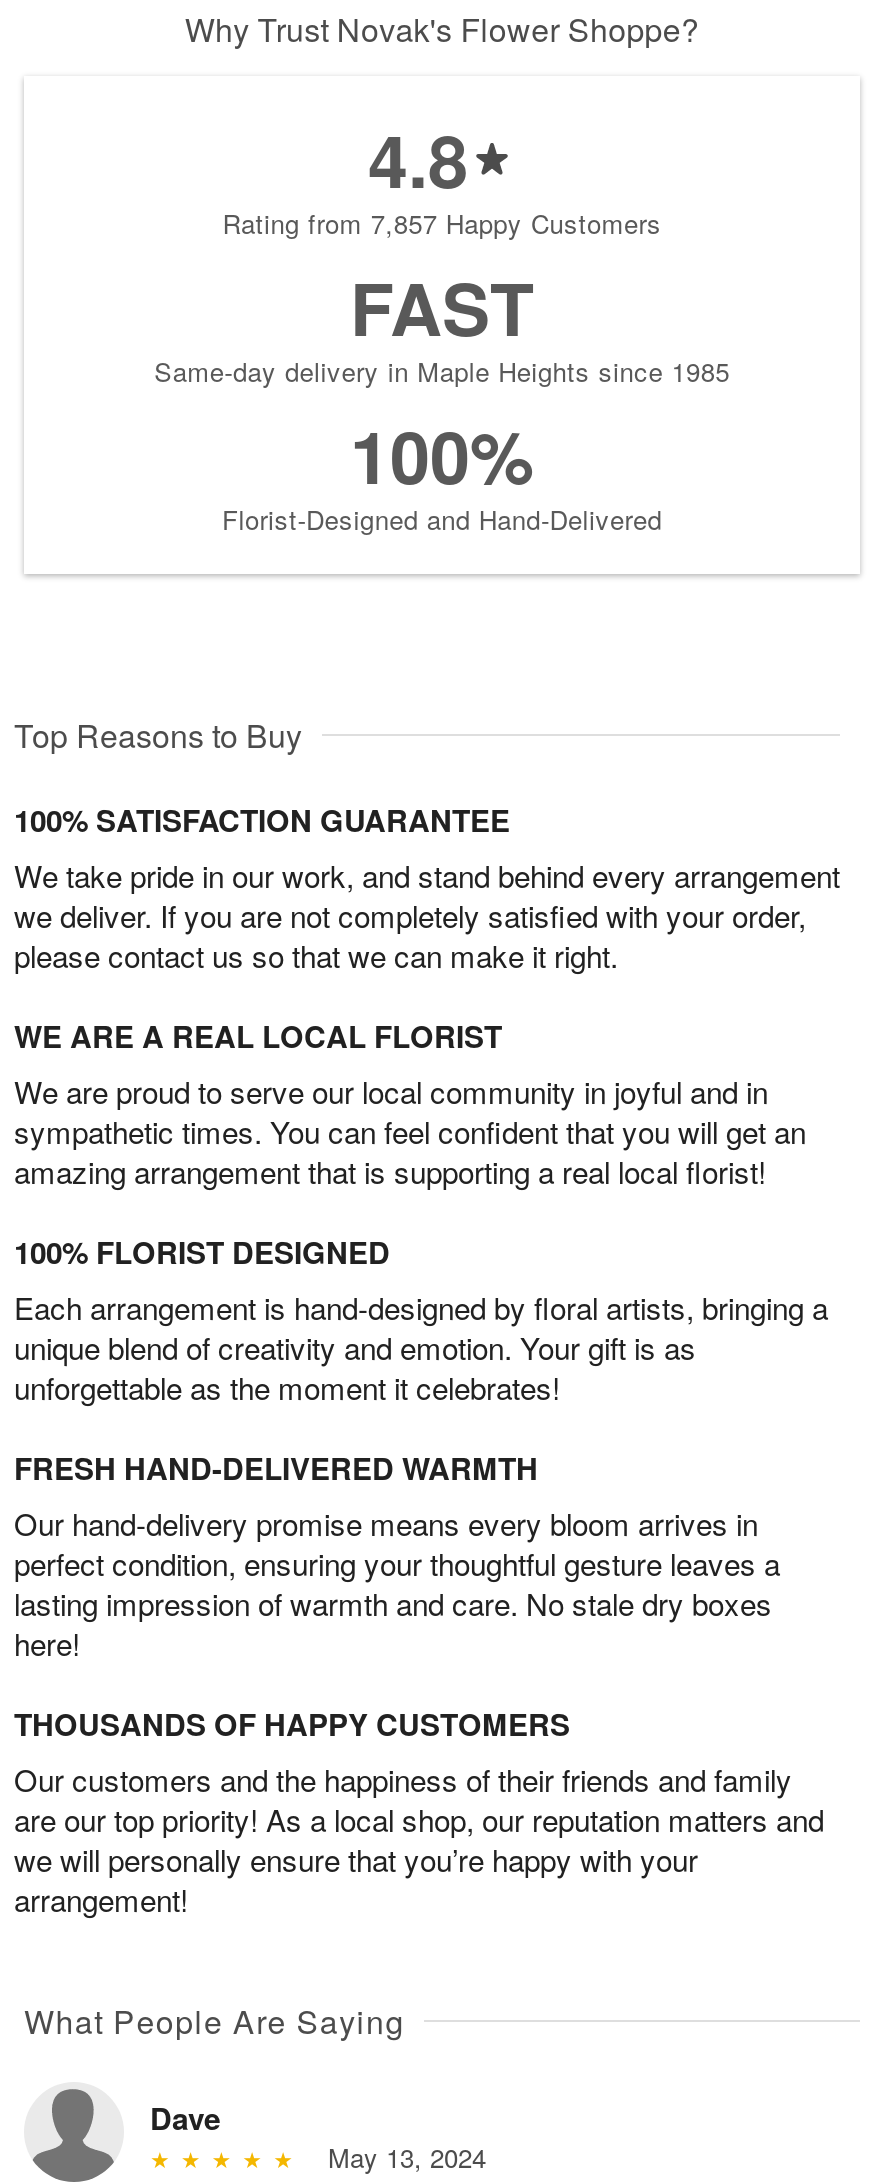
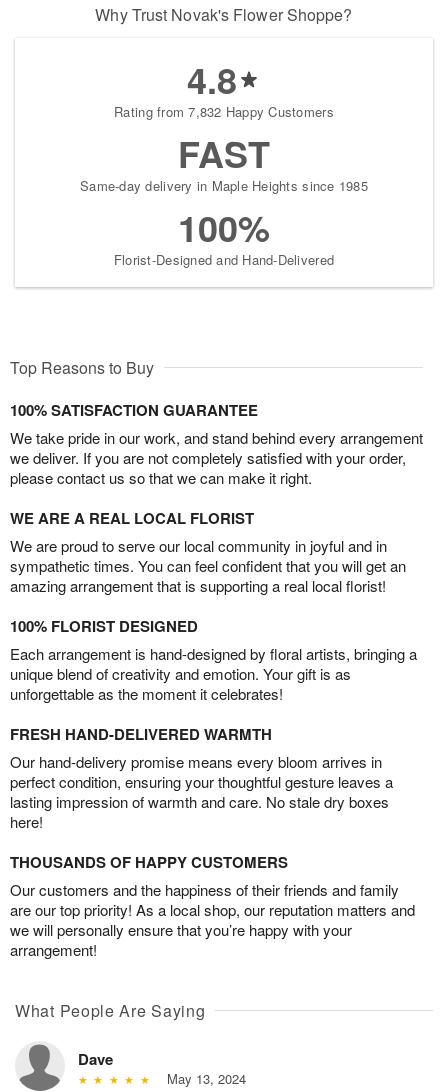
- Rating from 7,857 Happy Customers
+ Rating from 7,832 Happy Customers
